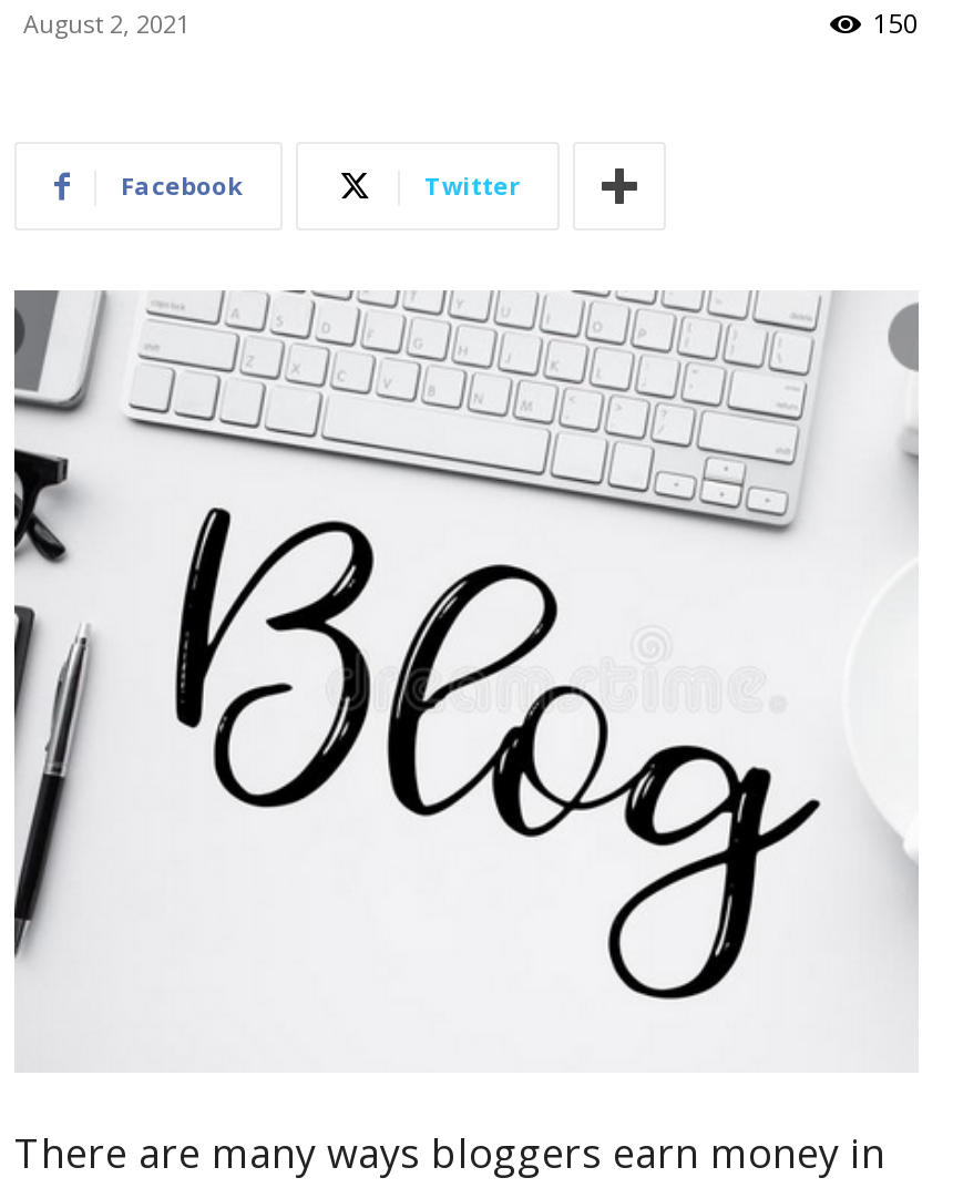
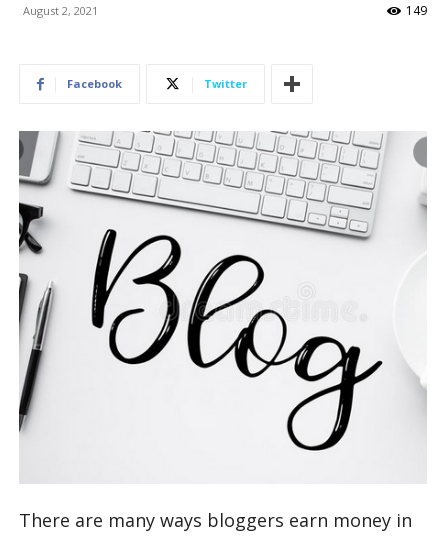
- 150
+ 149
